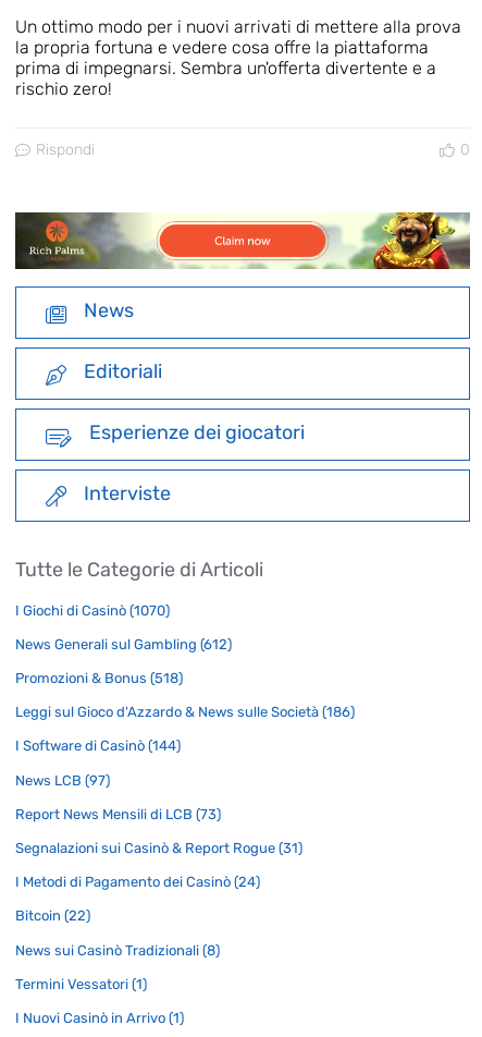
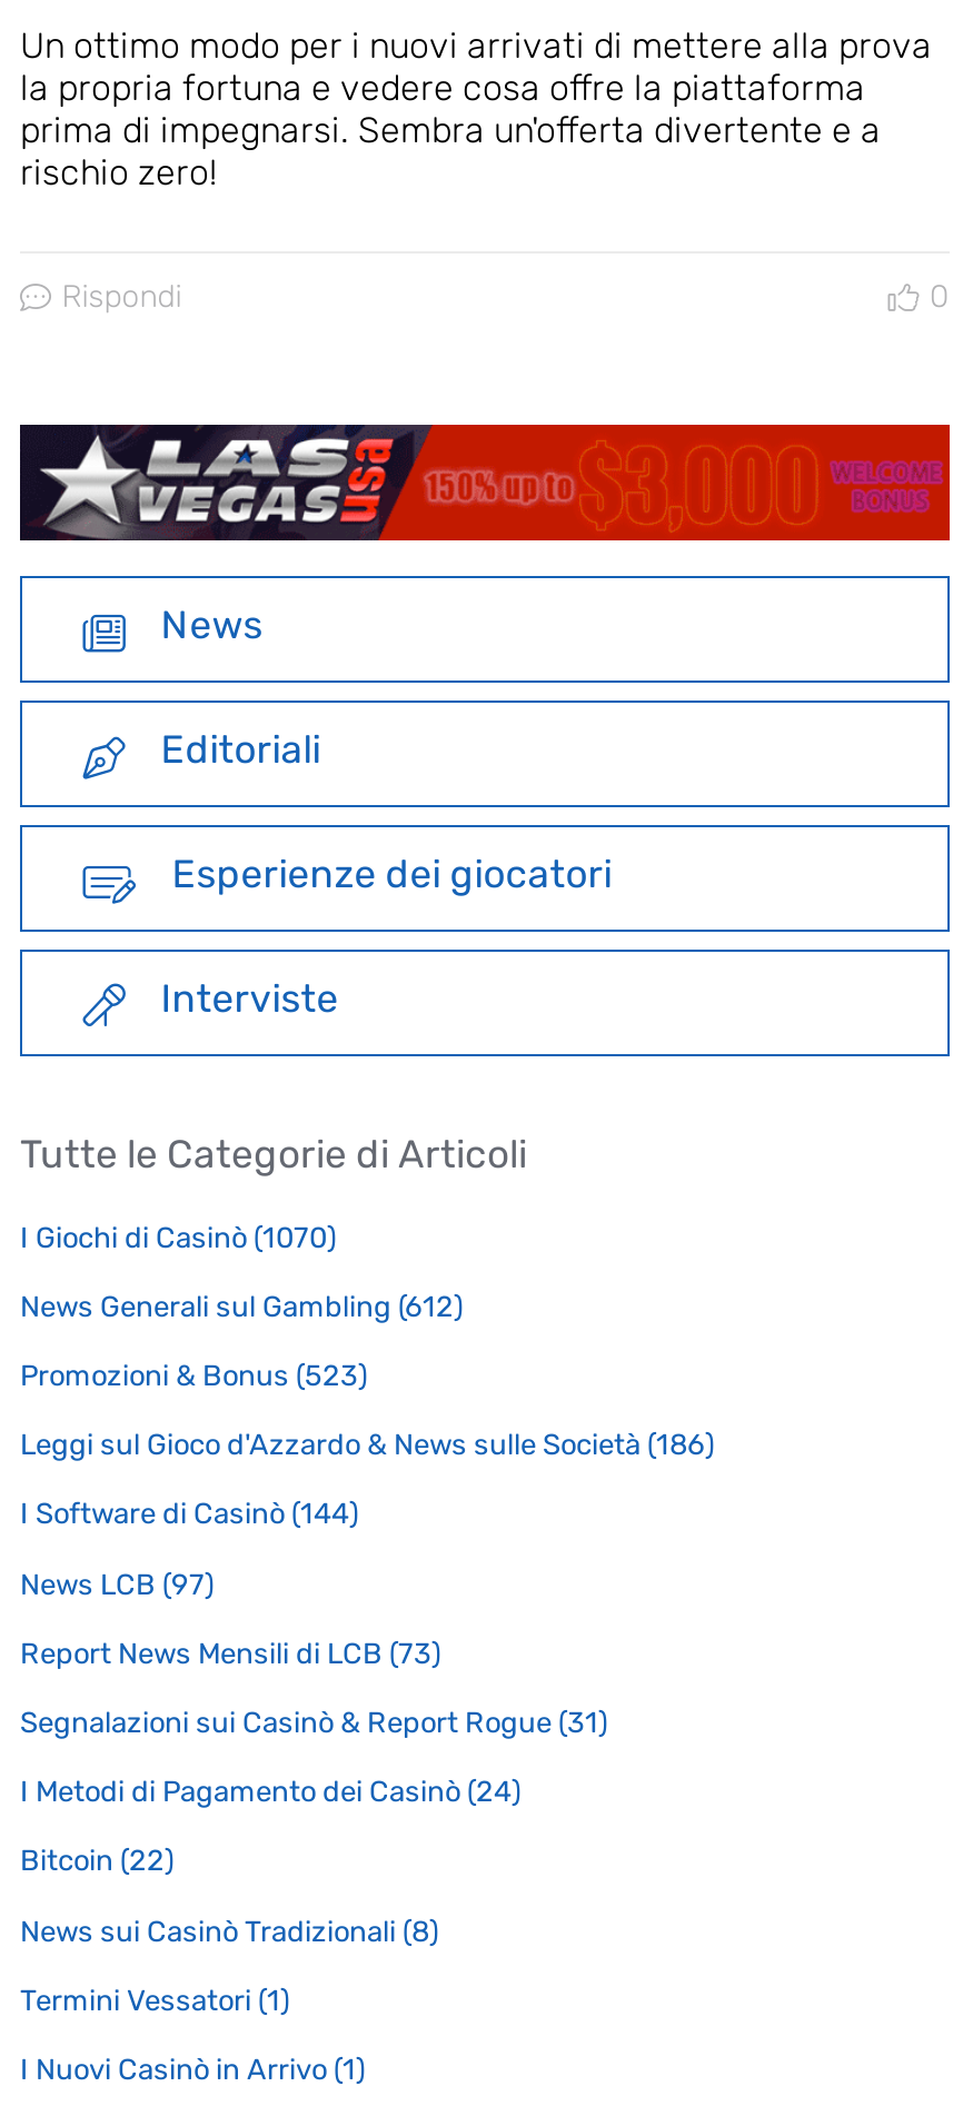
- [image]
+ [image]

- Promozioni & Bonus (518)
+ Promozioni & Bonus (523)
